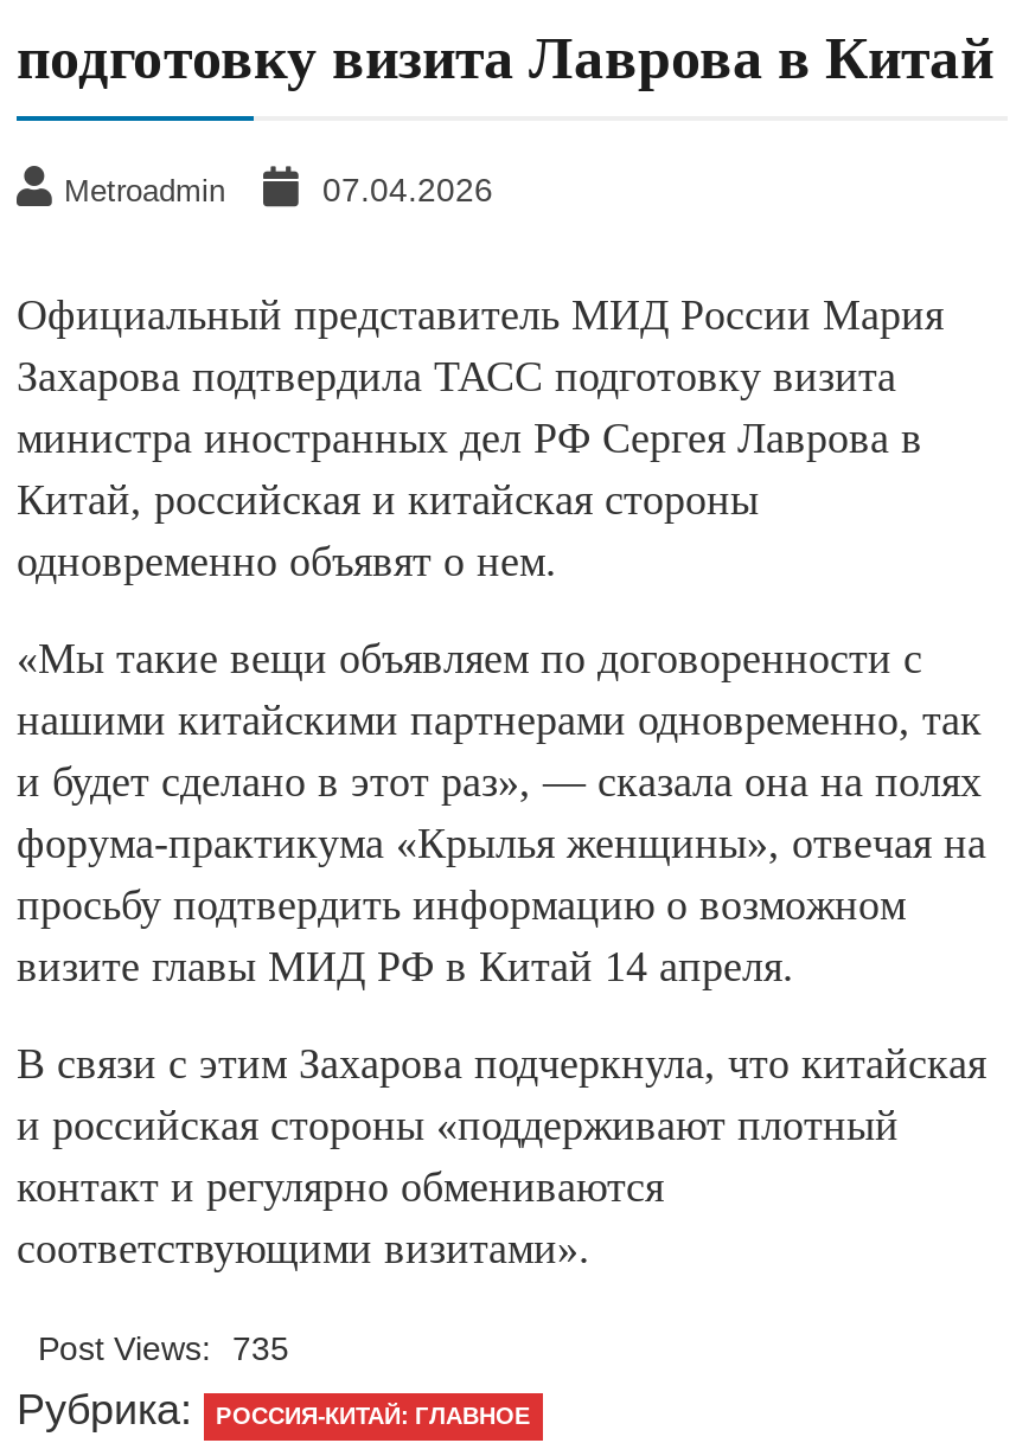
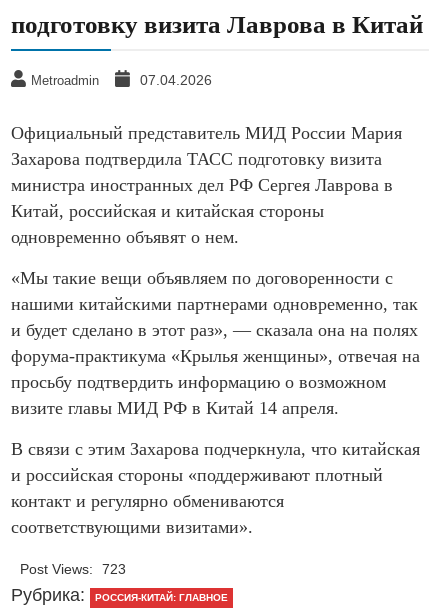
- Post Views: 735
+ Post Views: 723
